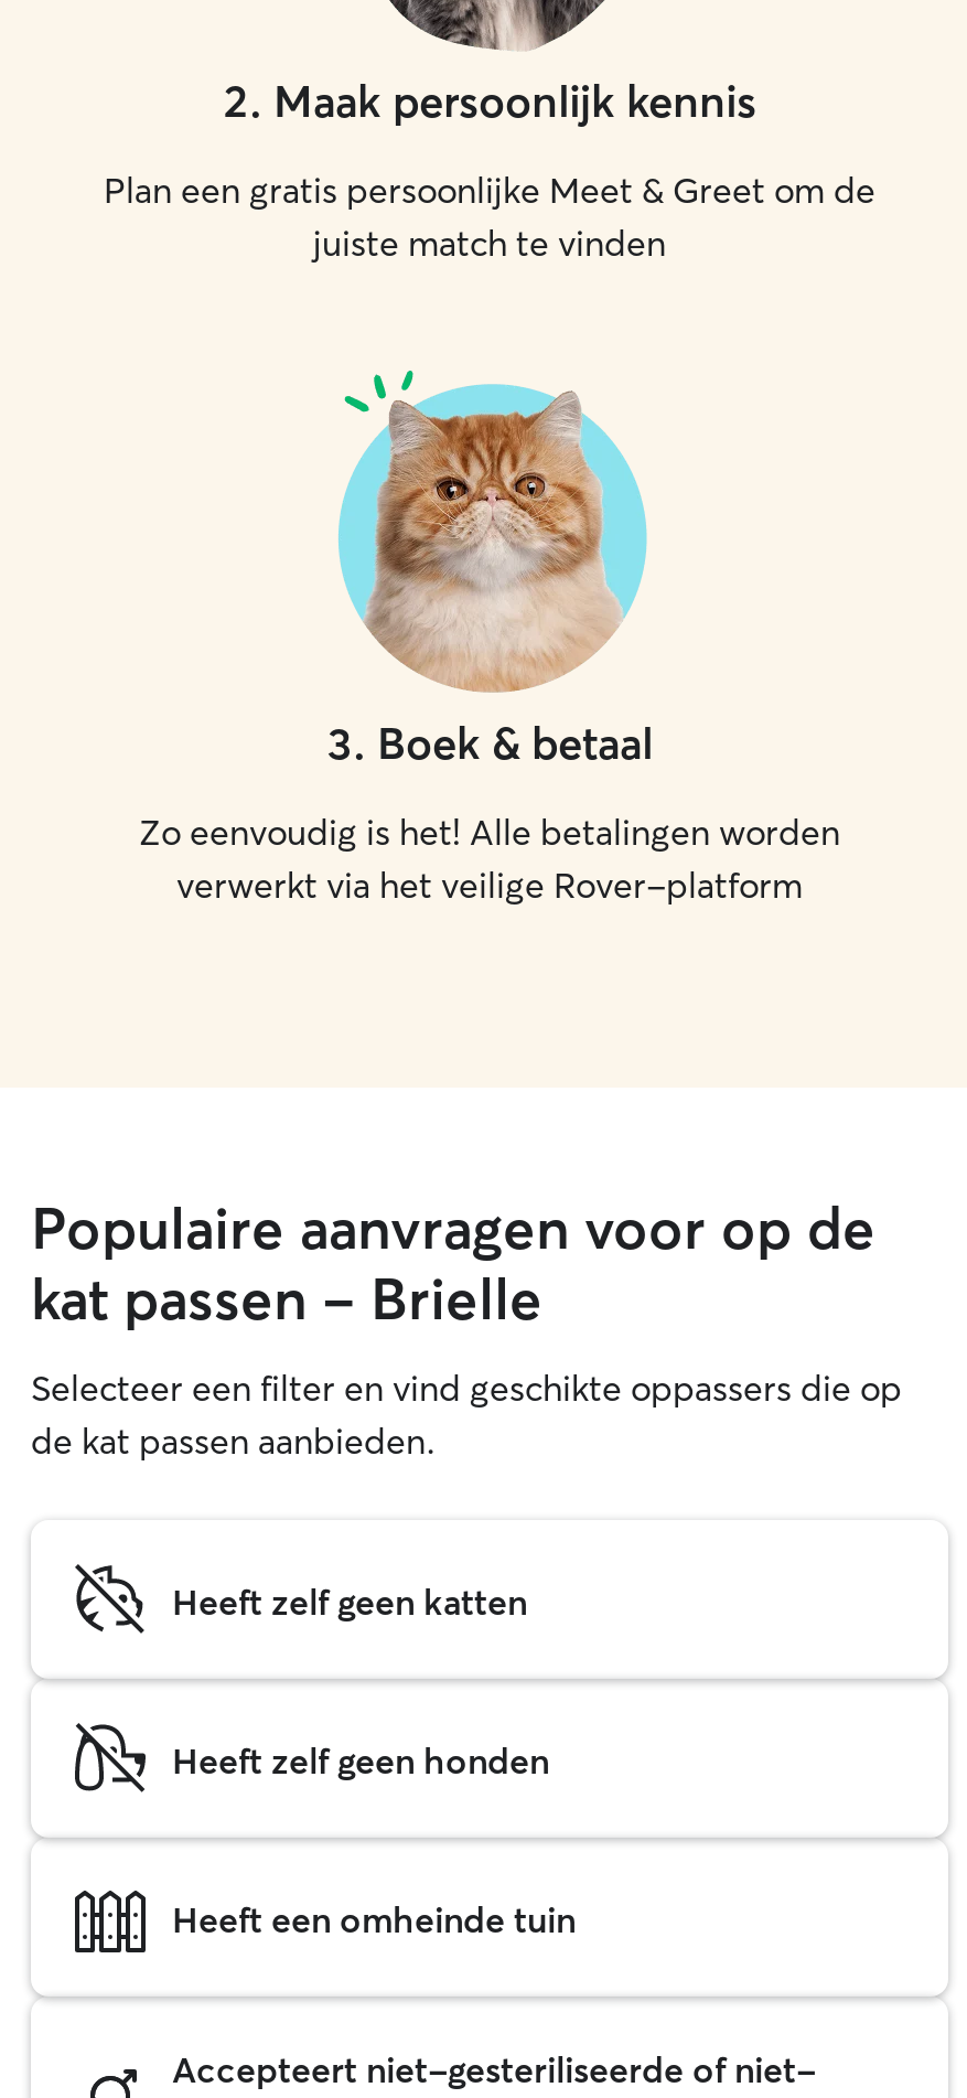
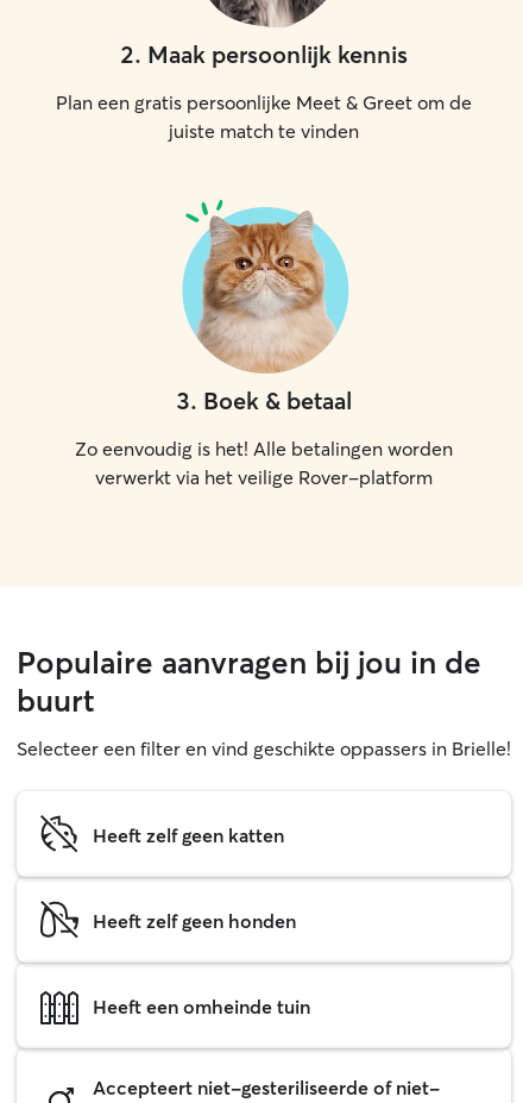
- Populaire aanvragen voor op de
- kat passen - Brielle
- Selecteer een filter en vind geschikte oppassers die op
- de kat passen aanbieden.
+ Populaire aanvragen bij jou in de
+ buurt
+ Selecteer een filter en vind geschikte oppassers in Brielle!
